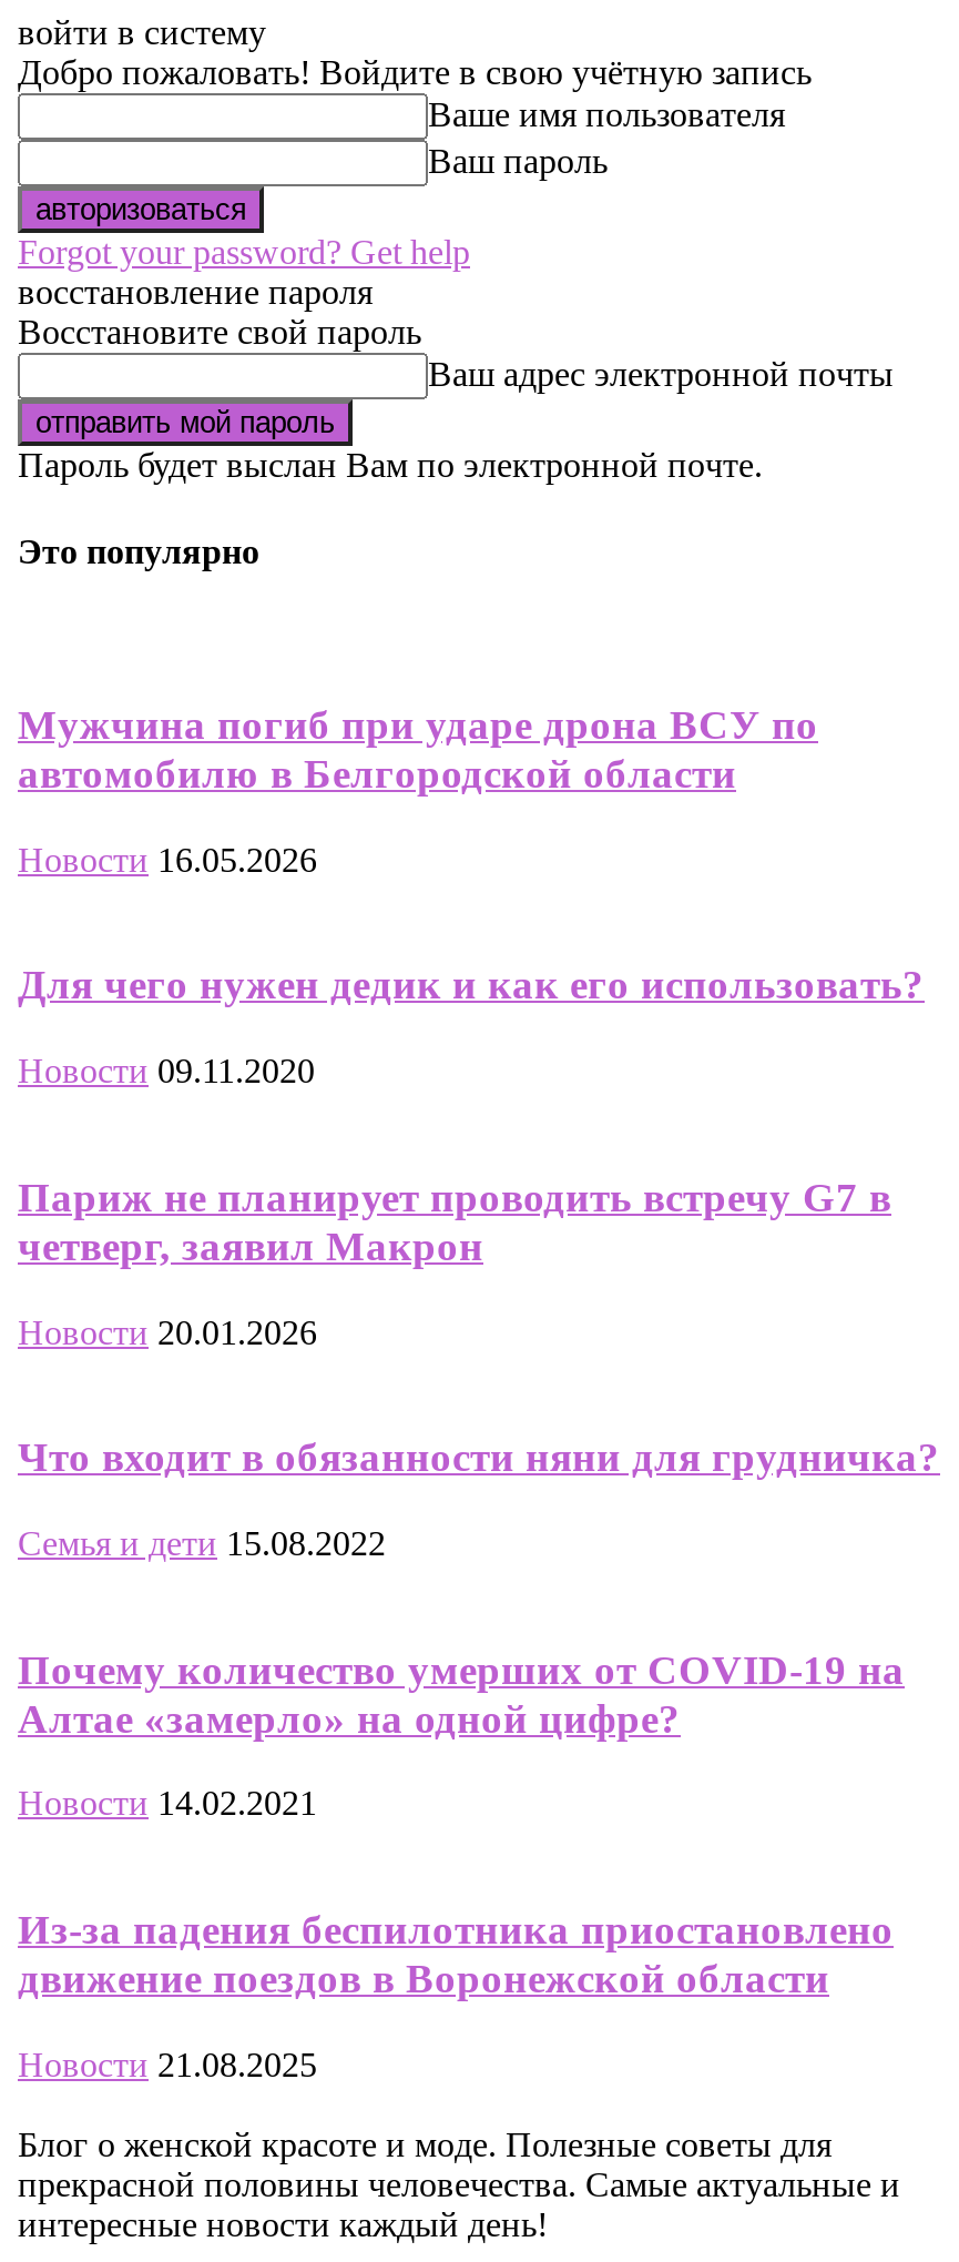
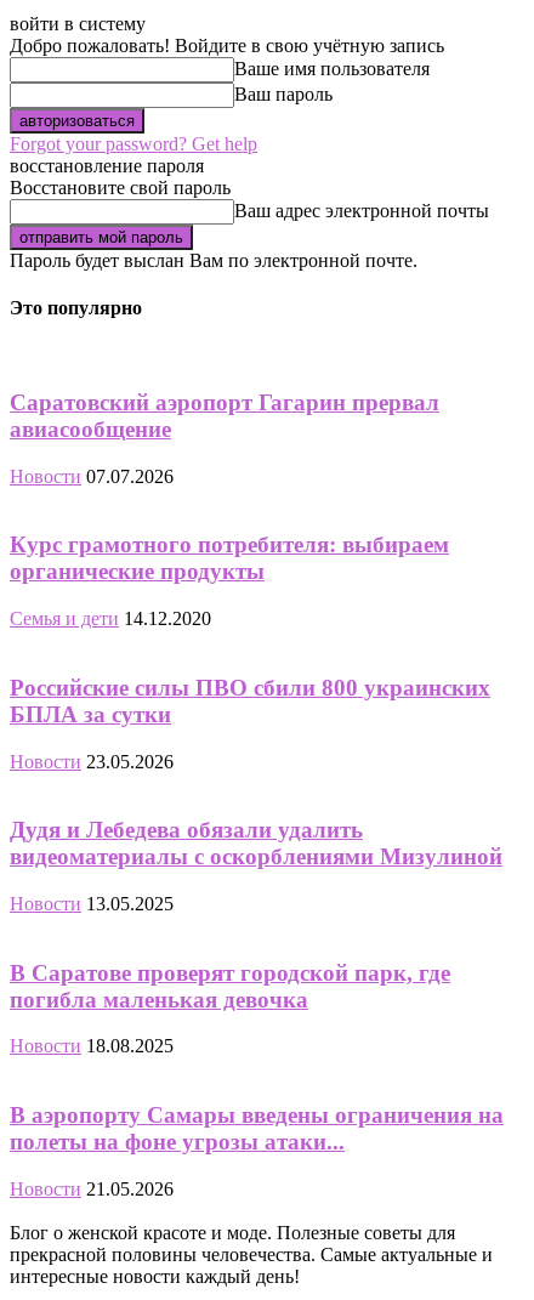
- Мужчина погиб при ударе дрона ВСУ по
- автомобилю в Белгородской области
+ Саратовский аэропорт Гагарин прервал
+ авиасообщение

- Новости 16.05.2026
+ Новости 07.07.2026

- Для чего нужен дедик и как его использовать?
+ Курс грамотного потребителя: выбираем
+ органические продукты

- Новости 09.11.2020
+ Семья и дети 14.12.2020

- Париж не планирует проводить встречу G7 в
- четверг, заявил Макрон
+ Российские силы ПВО сбили 800 украинских
+ БПЛА за сутки

- Новости 20.01.2026
+ Новости 23.05.2026

- Что входит в обязанности няни для грудничка?
+ Дудя и Лебедева обязали удалить
+ видеоматериалы с оскорблениями Мизулиной

- Семья и дети 15.08.2022
+ Новости 13.05.2025

- Почему количество умерших от COVID-19 на
- Алтае «замерло» на одной цифре?
+ В Саратове проверят городской парк, где
+ погибла маленькая девочка

- Новости 14.02.2021
+ Новости 18.08.2025

- Из-за падения беспилотника приостановлено
- движение поездов в Воронежской области
+ В аэропорту Самары введены ограничения на
+ полеты на фоне угрозы атаки...

- Новости 21.08.2025
+ Новости 21.05.2026
